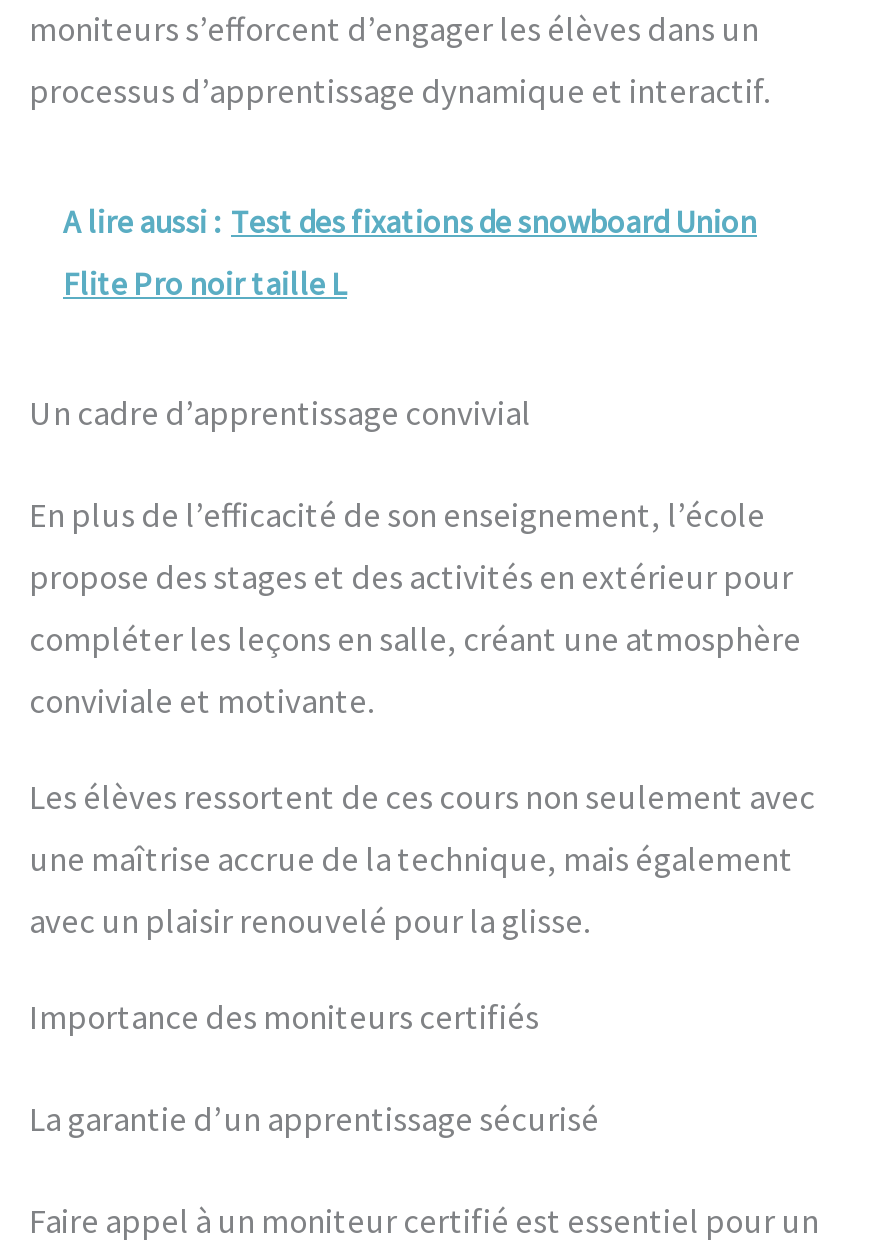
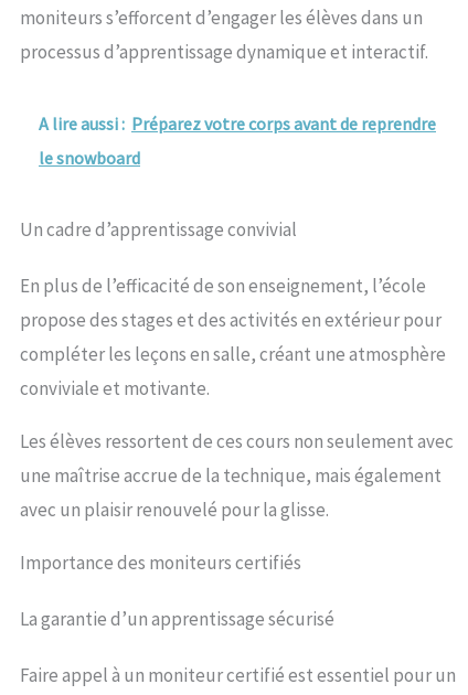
- A lire aussi : Test des fixations de snowboard Union
+ A lire aussi : Préparez votre corps avant de reprendre

- Flite Pro noir taille L
+ le snowboard
